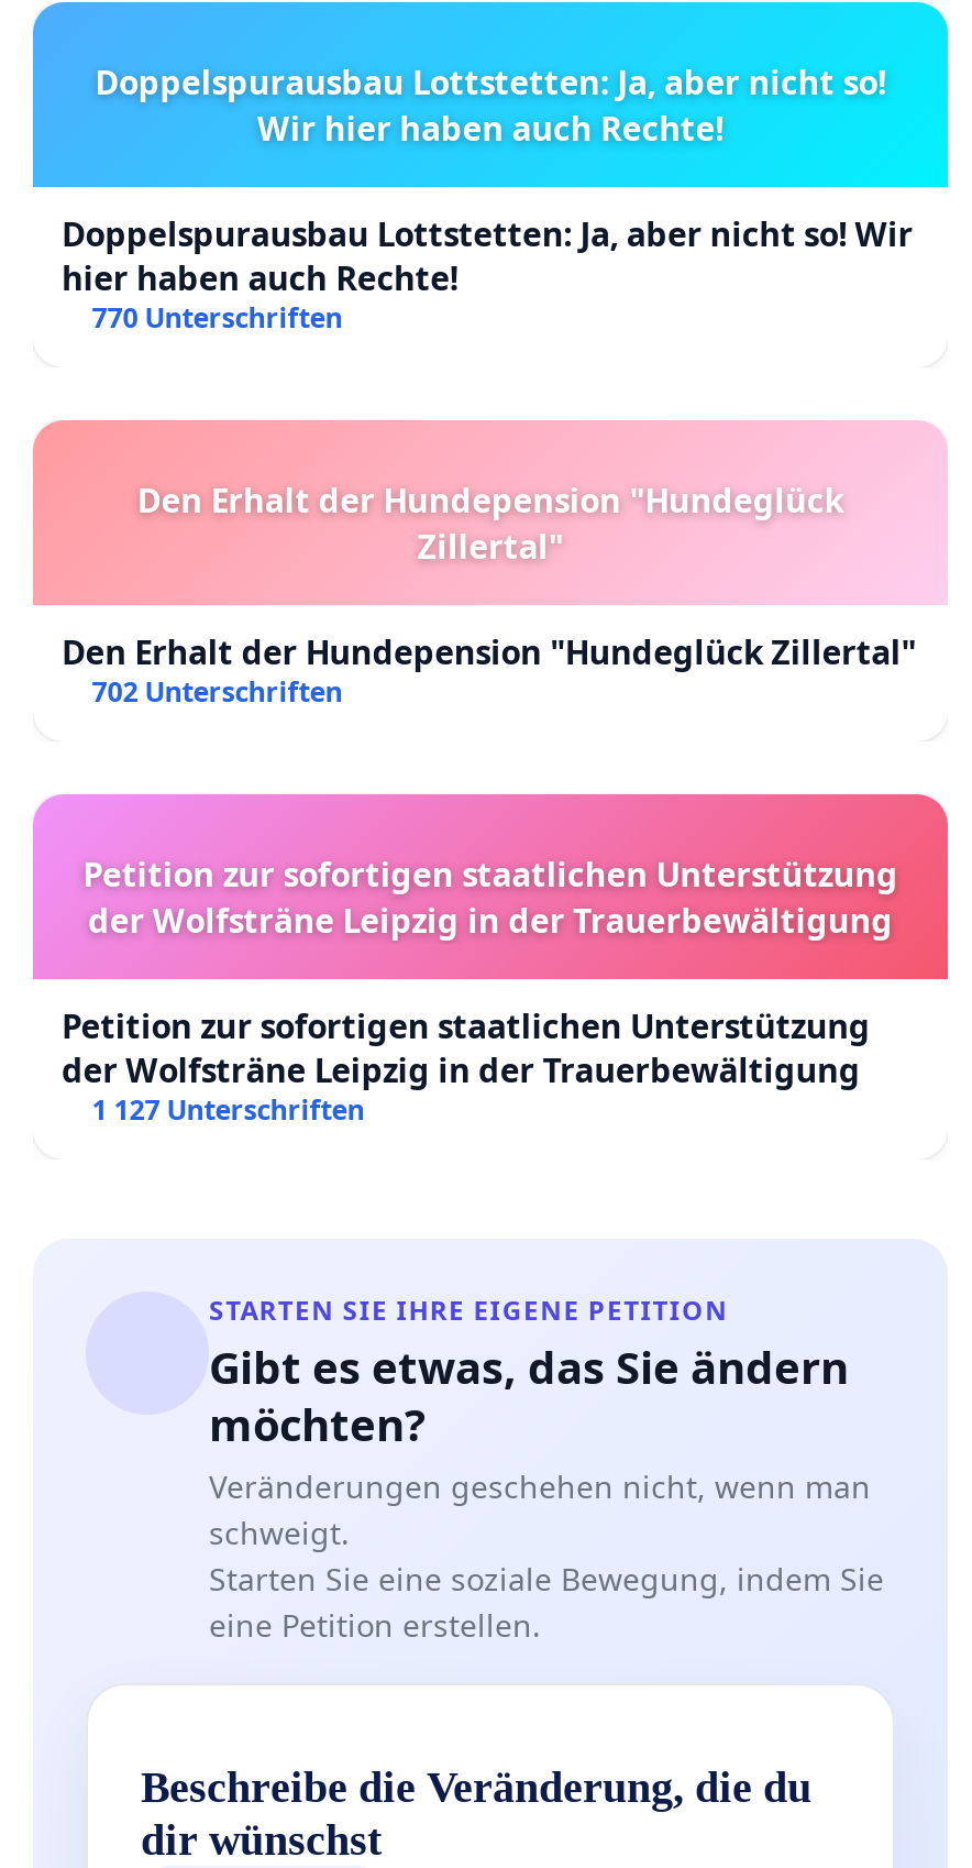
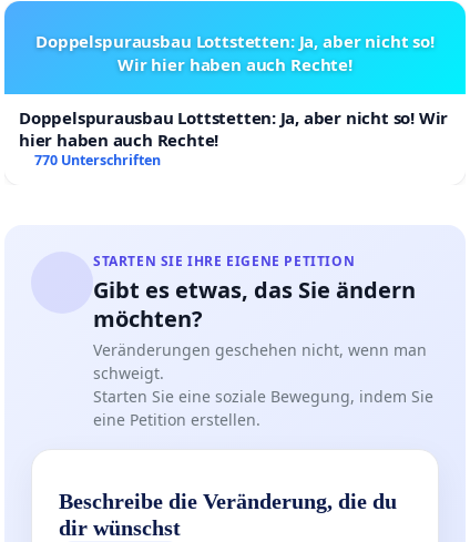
- [image]
- Den Erhalt der Hundepension "Hundeglück
- Zillertal"
- Den Erhalt der Hundepension "Hundeglück Zillertal"
- 702 Unterschriften

- [image]
- Petition zur sofortigen staatlichen Unterstützung
- der Wolfsträne Leipzig in der Trauerbewältigung
- Petition zur sofortigen staatlichen Unterstützung
- der Wolfsträne Leipzig in der Trauerbewältigung
- 1 127 Unterschriften
